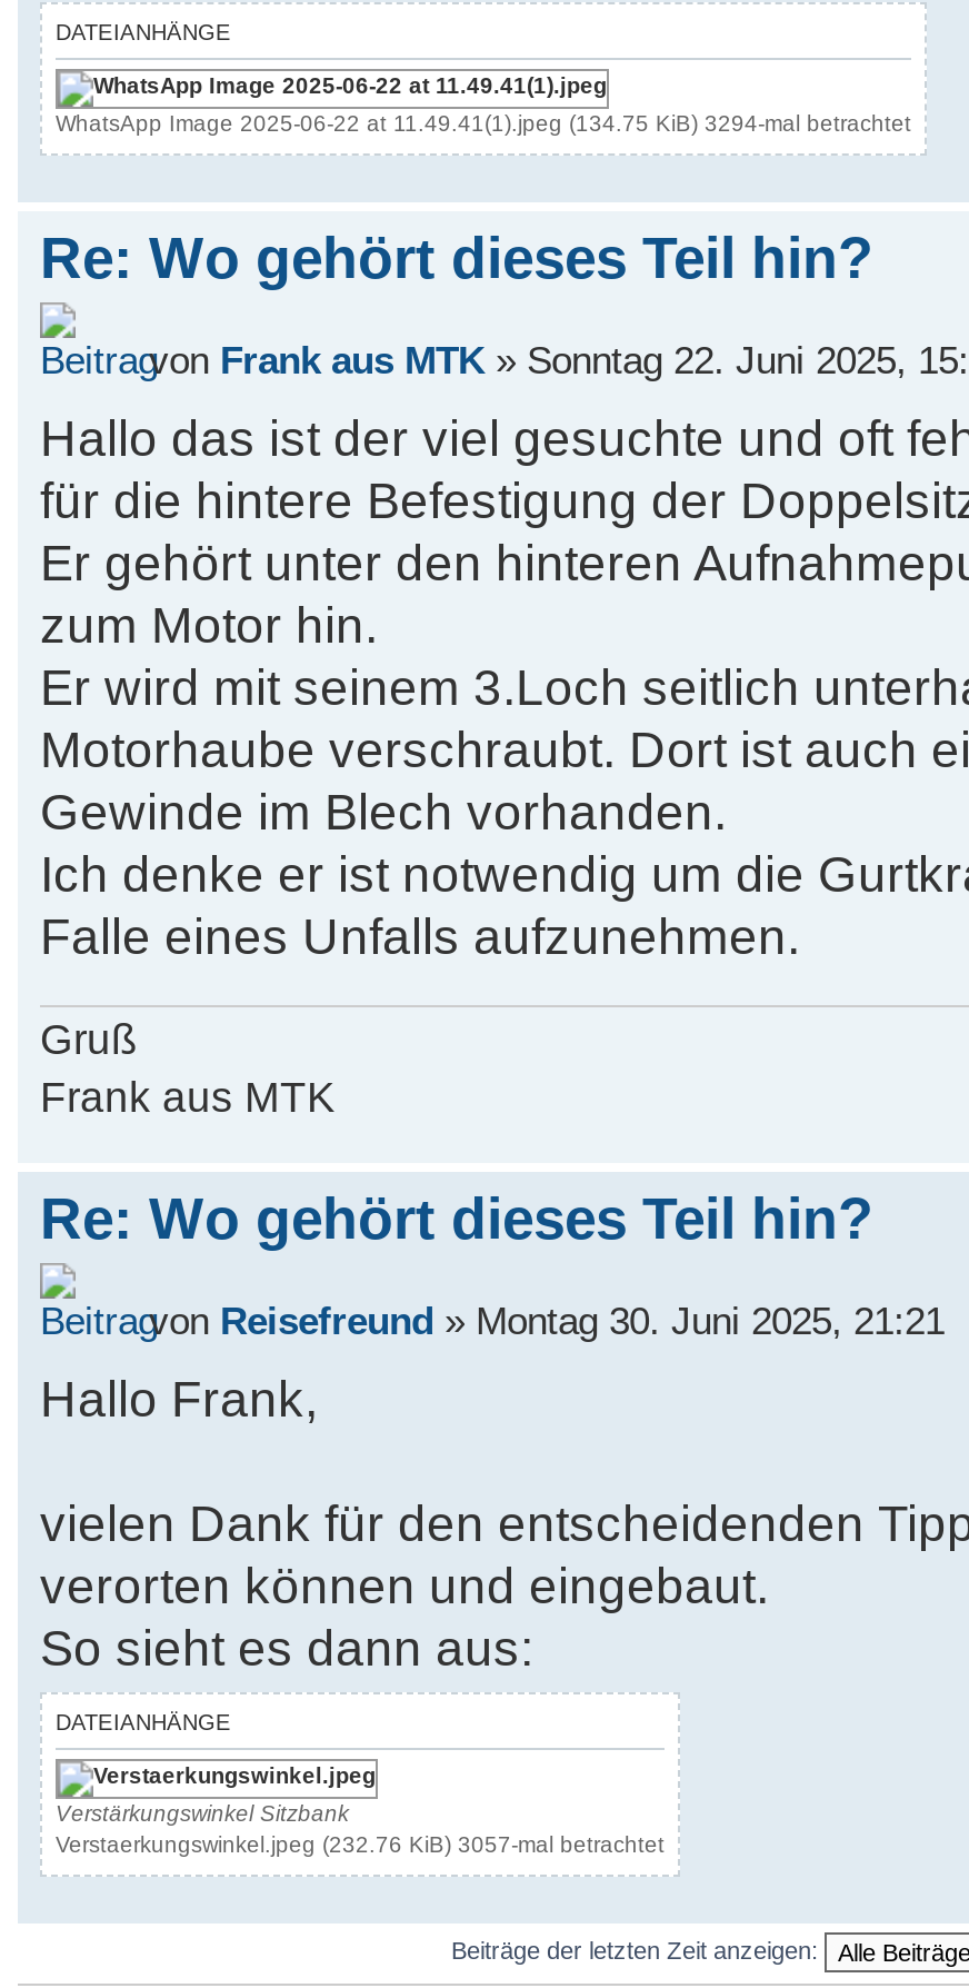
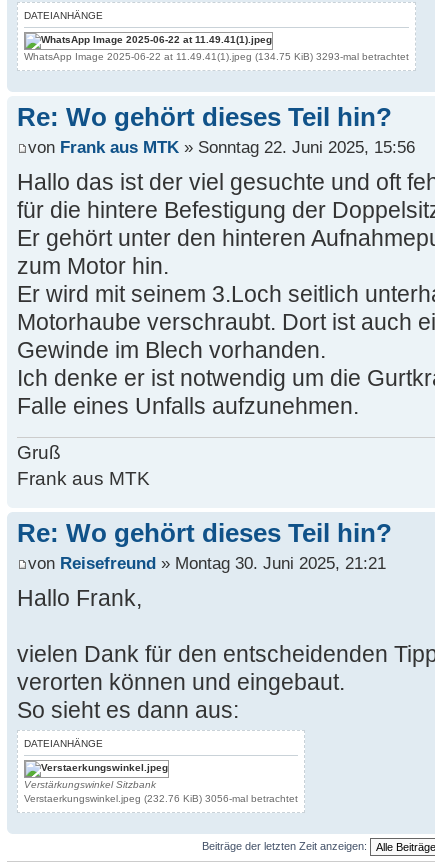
- WhatsApp Image 2025-06-22 at 11.49.41(1).jpeg (134.75 KiB) 3294-mal betrachtet
+ WhatsApp Image 2025-06-22 at 11.49.41(1).jpeg (134.75 KiB) 3293-mal betrachtet

- Verstaerkungswinkel.jpeg (232.76 KiB) 3057-mal betrachtet
+ Verstaerkungswinkel.jpeg (232.76 KiB) 3056-mal betrachtet
